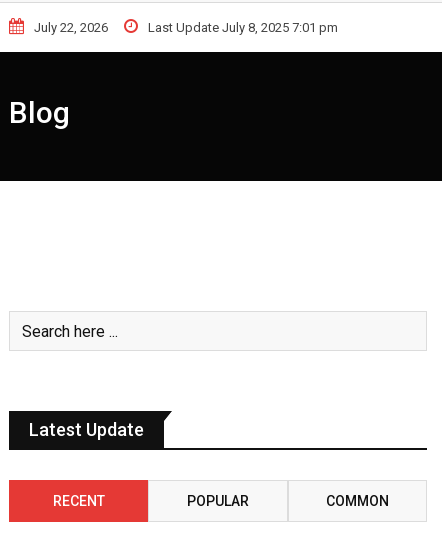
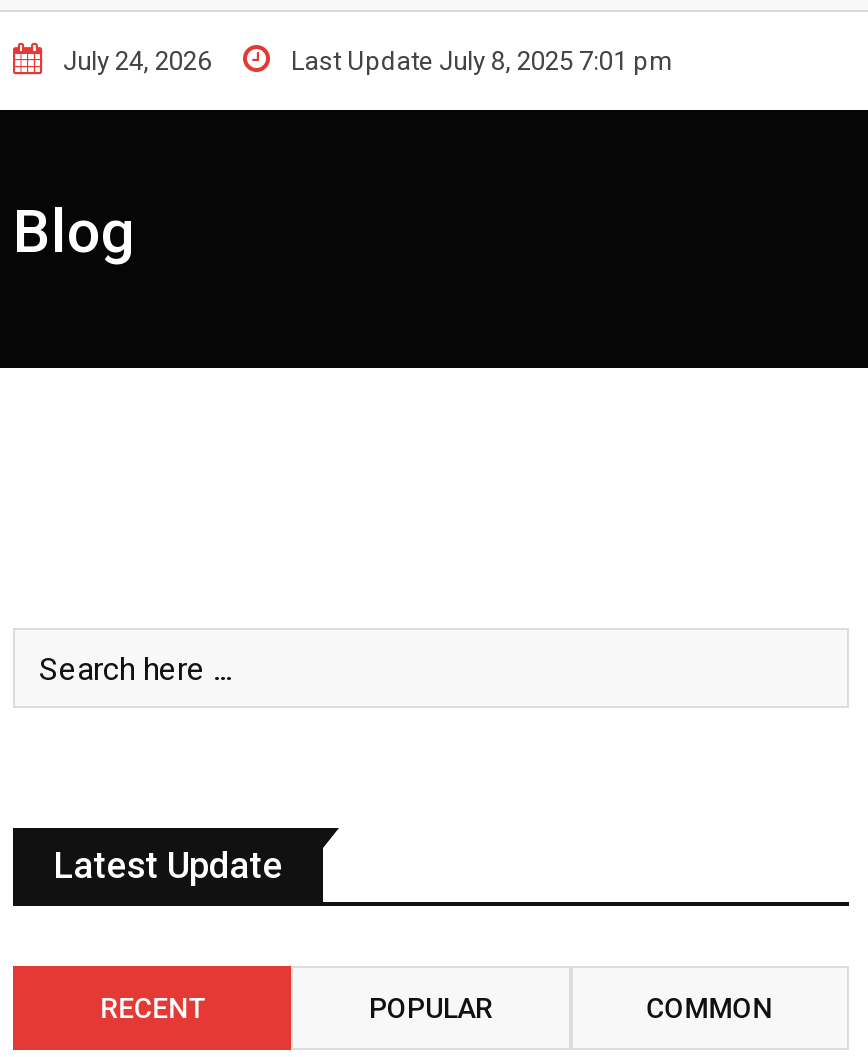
- July 22, 2026
+ July 24, 2026
